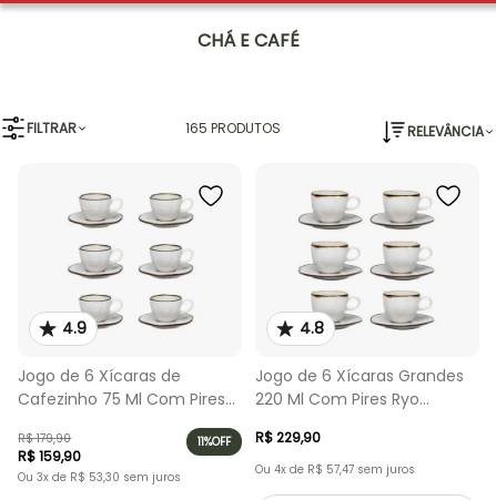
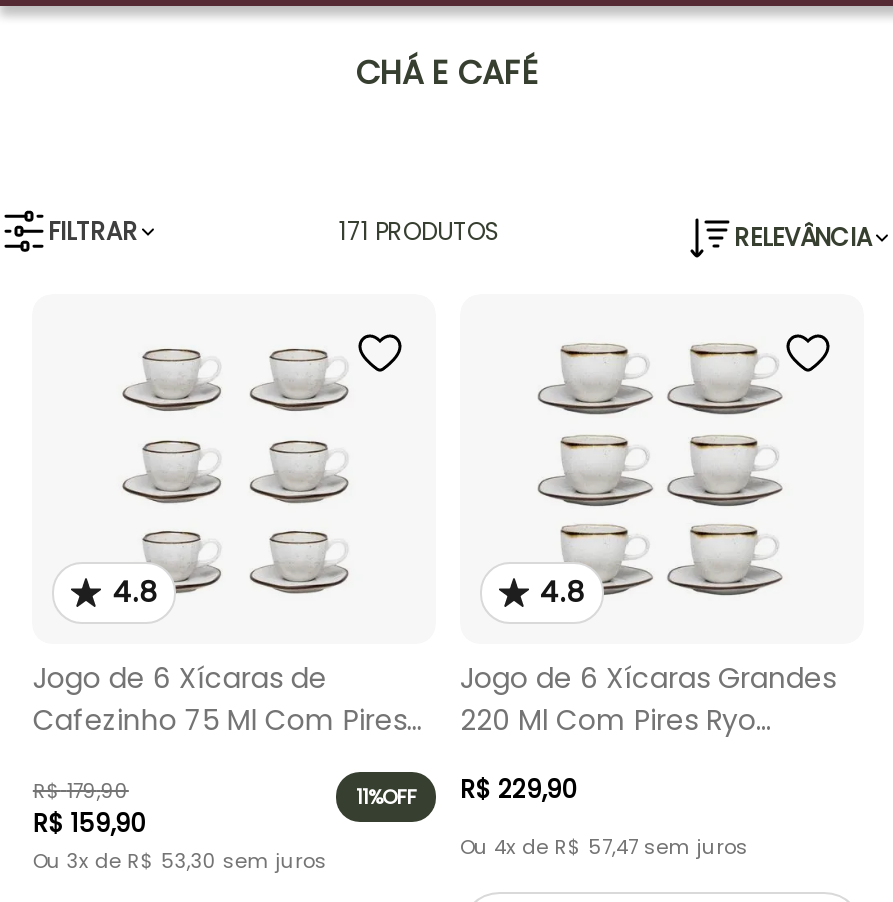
- 165 PRODUTOS
+ 171 PRODUTOS

- 4.9
+ 4.8
